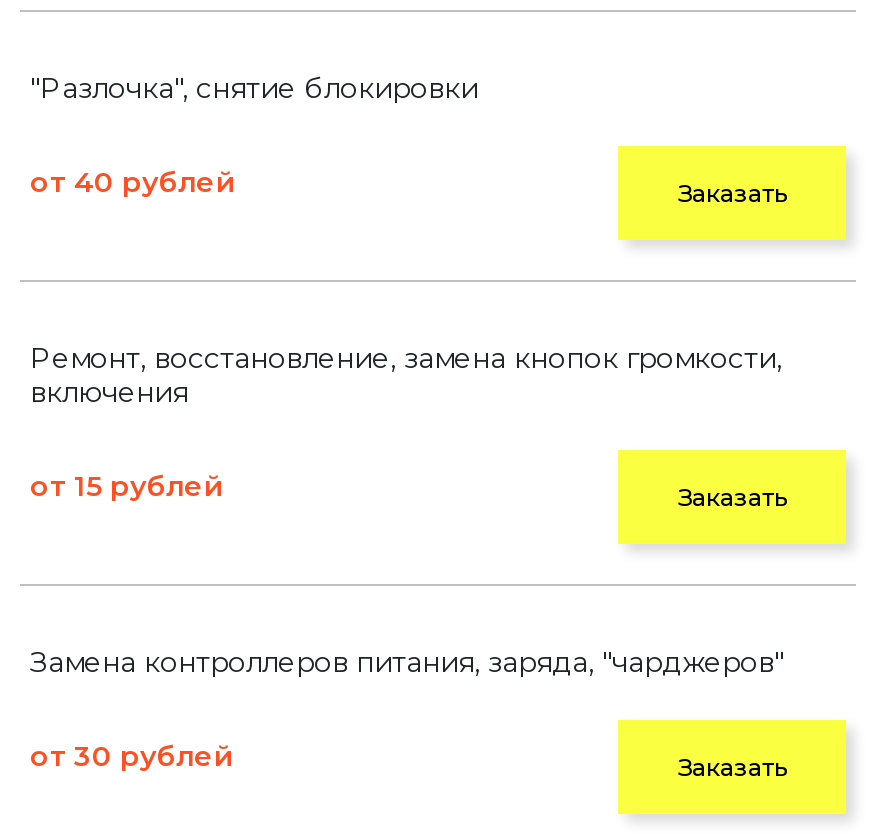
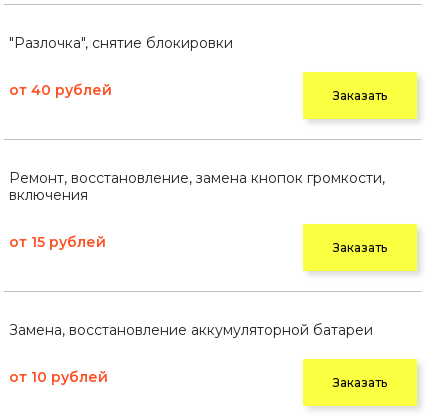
- Замена контроллеров питания, заряда, "чарджеров"
+ Замена, восстановление аккумуляторной батареи

- от 30 рублей
+ от 10 рублей
